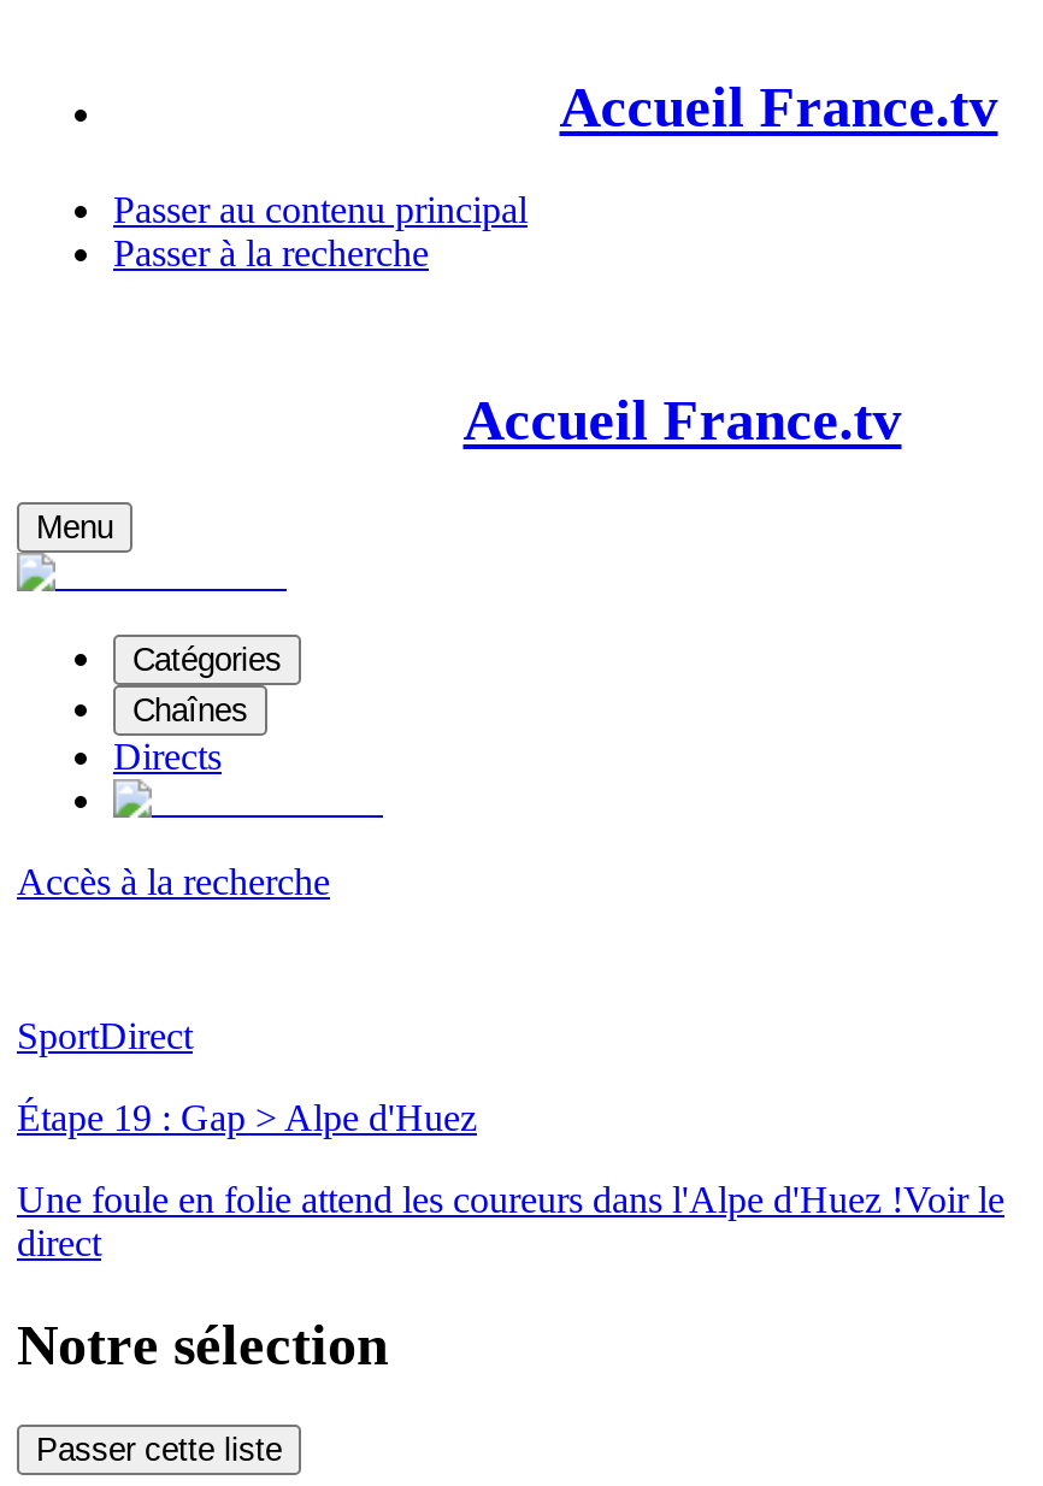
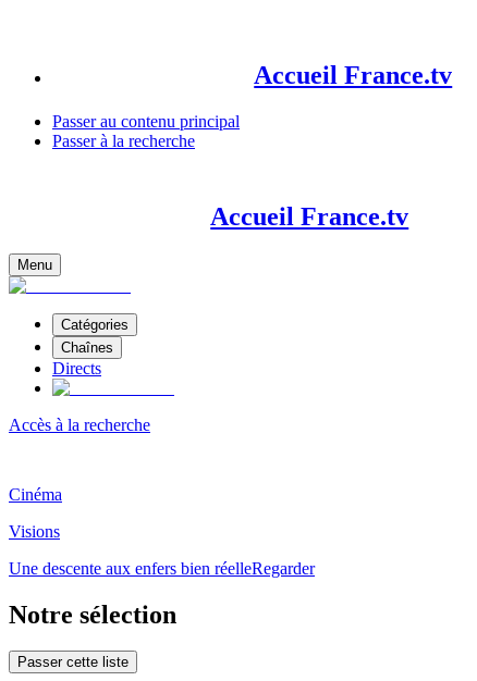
- SportDirect
+ Cinéma

- Étape 19 : Gap > Alpe d'Huez
+ Visions

- Une foule en folie attend les coureurs dans l'Alpe d'Huez ! Voir le
- direct
+ Une descente aux enfers bien réelleRegarder
